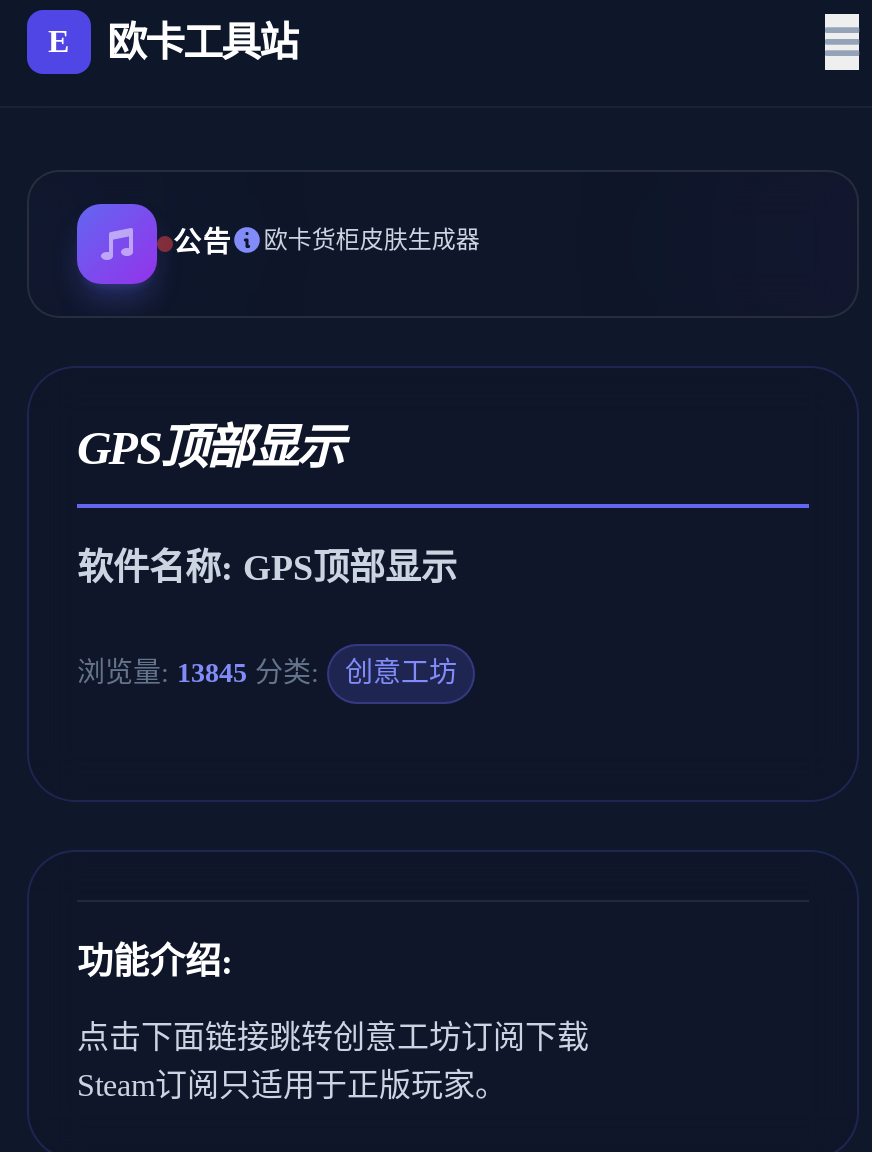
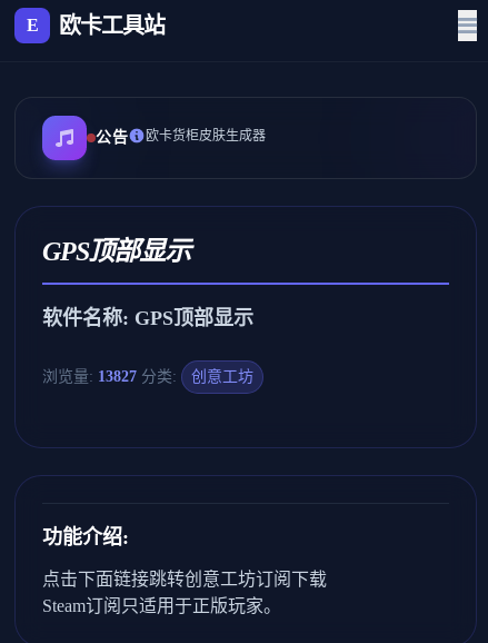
- 浏览量: 13845分类: 创意工坊
+ 浏览量: 13827分类: 创意工坊
